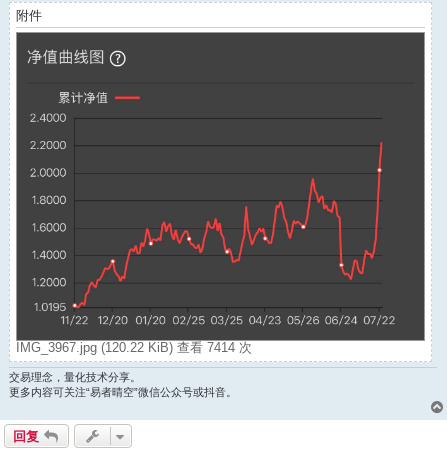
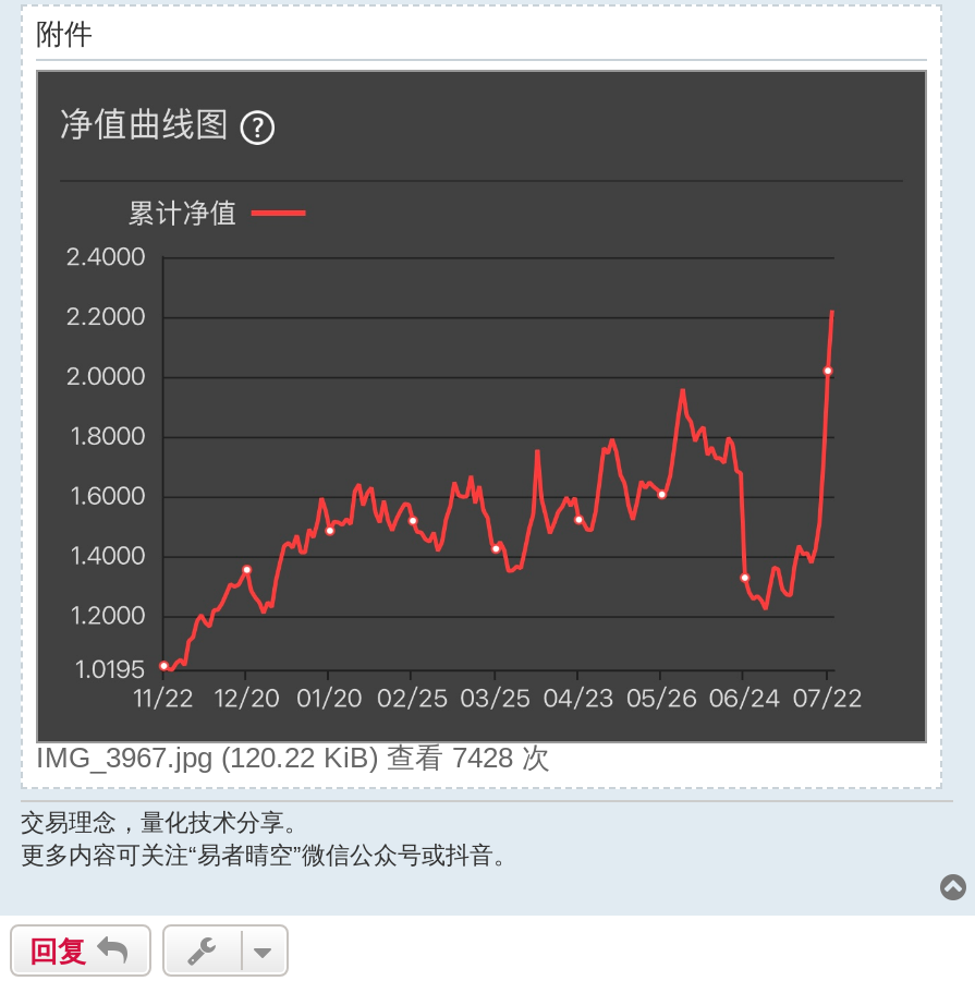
- IMG_3967.jpg (120.22 KiB) 查看 7414 次
+ IMG_3967.jpg (120.22 KiB) 查看 7428 次
